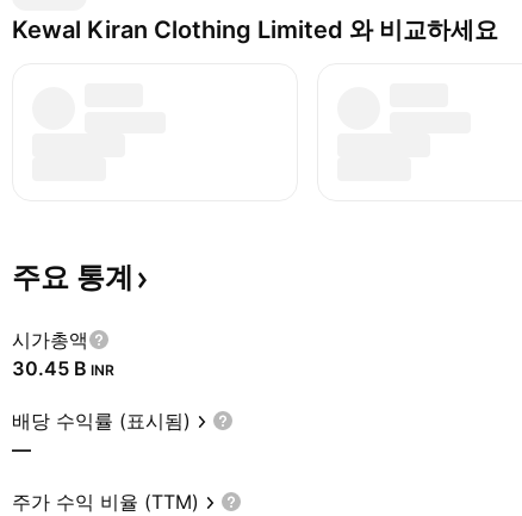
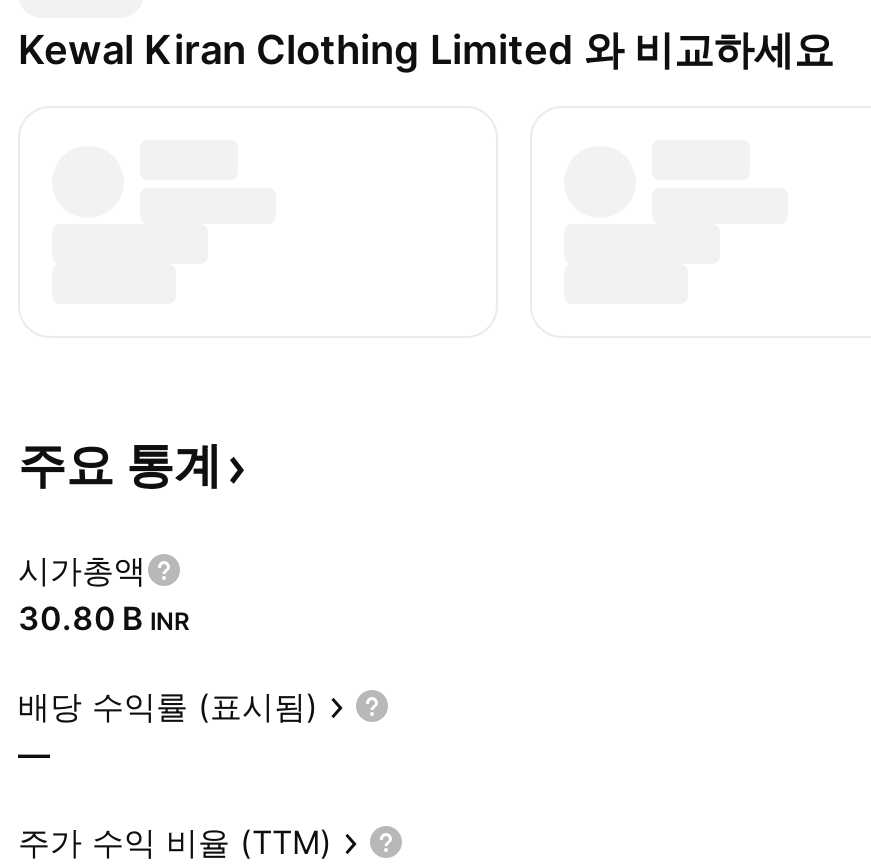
- 30.45 B INR
+ 30.80 B INR
